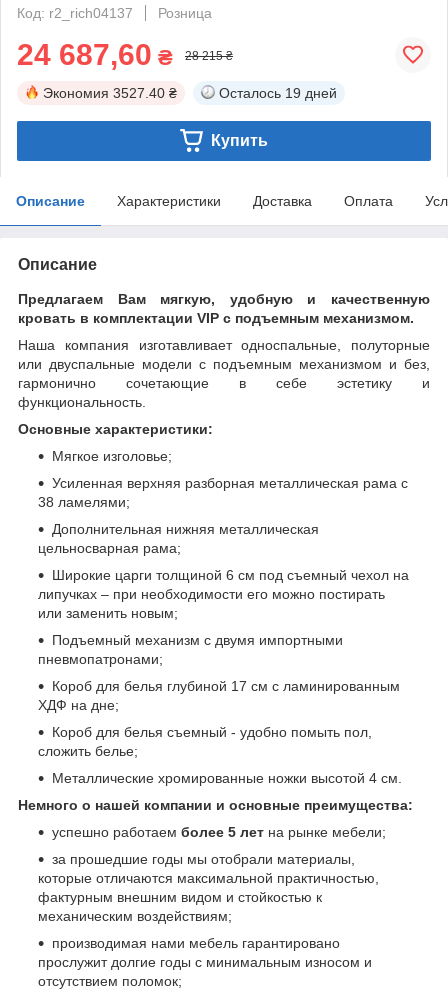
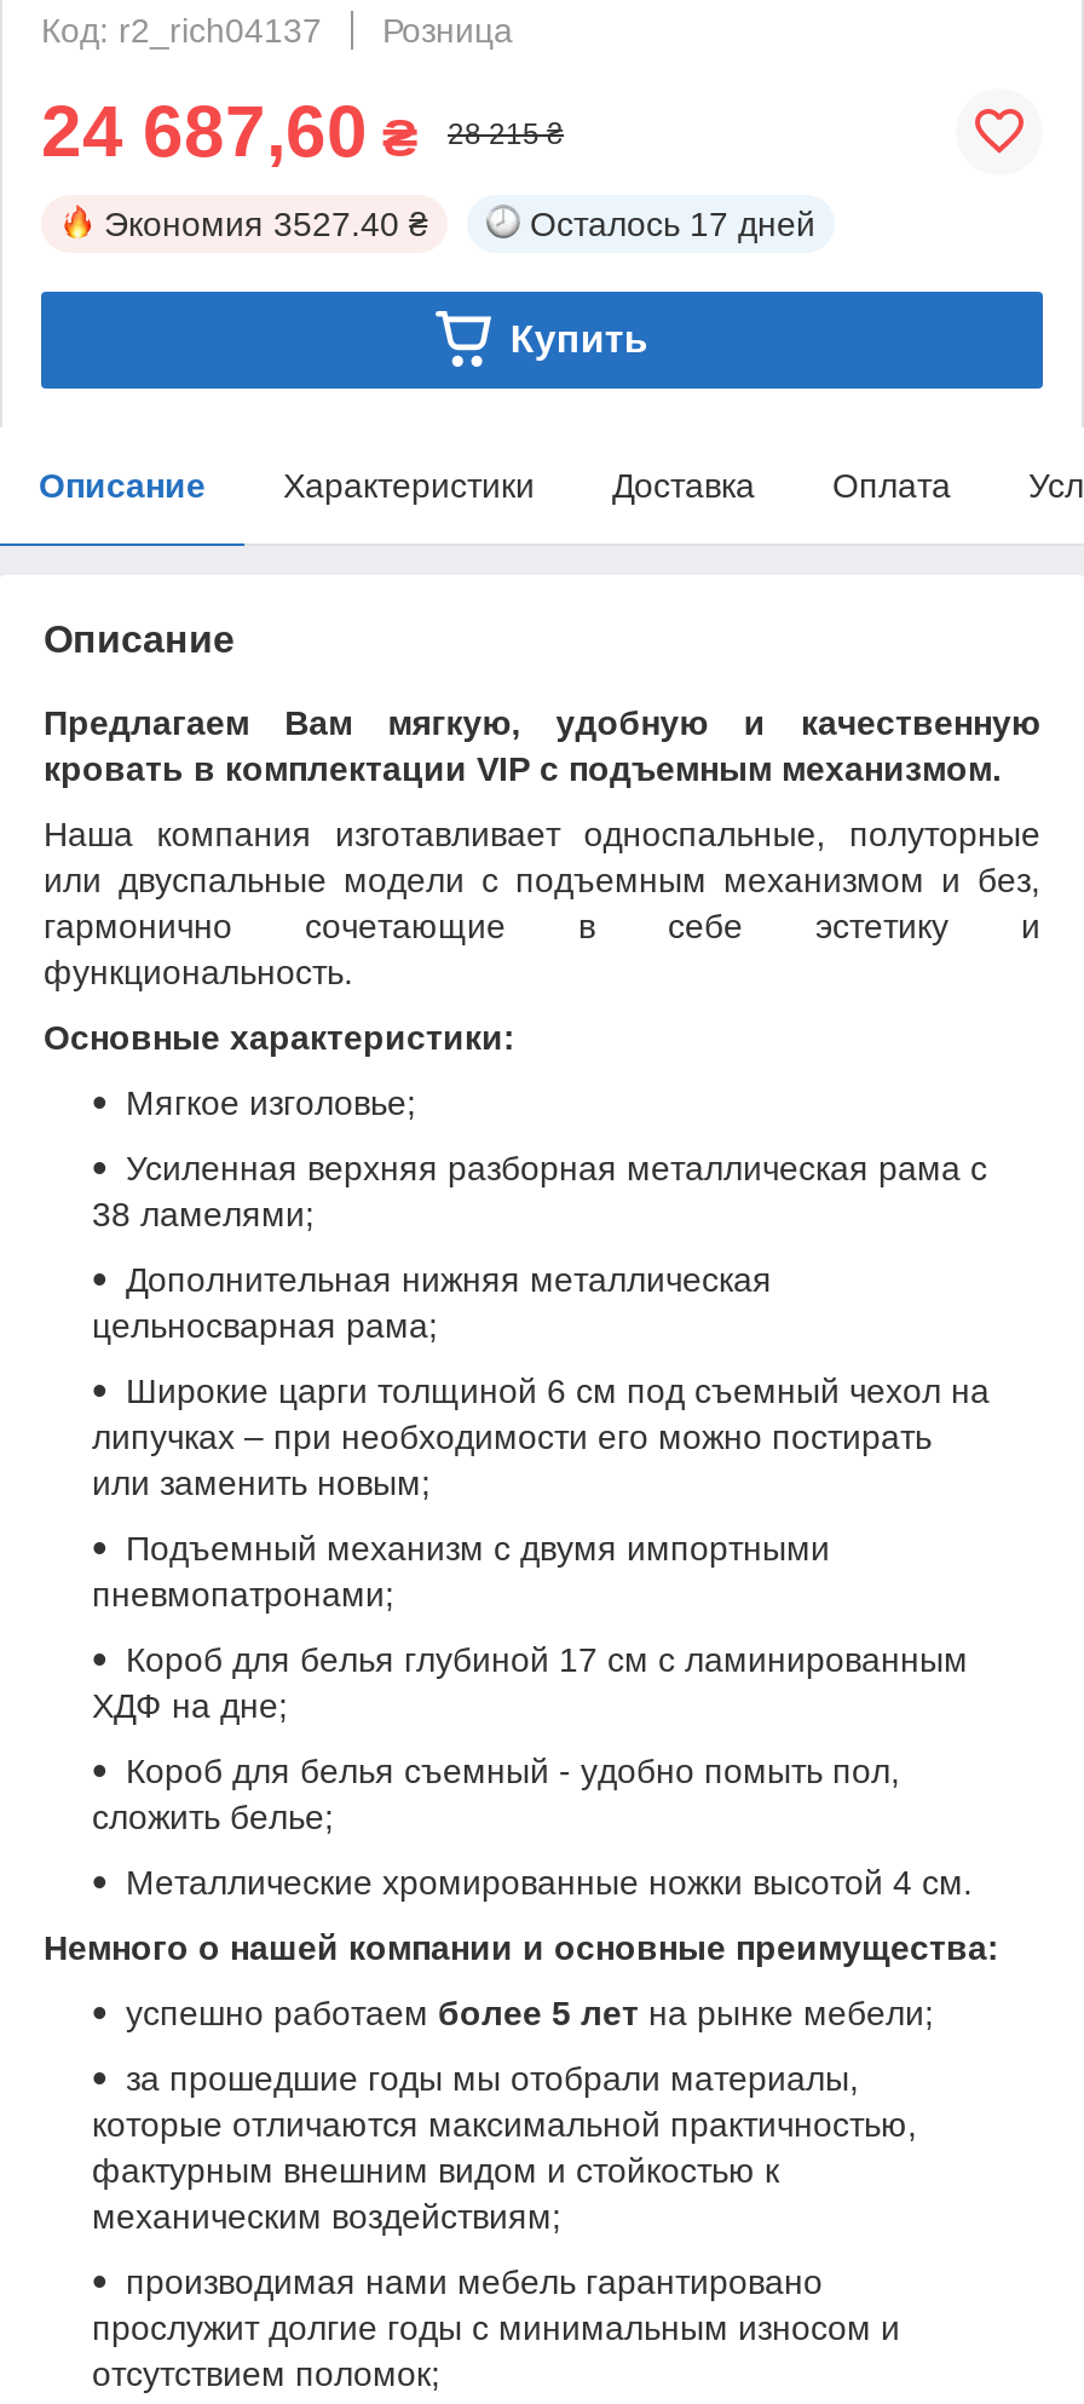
- Осталось 19 дней
+ Осталось 17 дней
